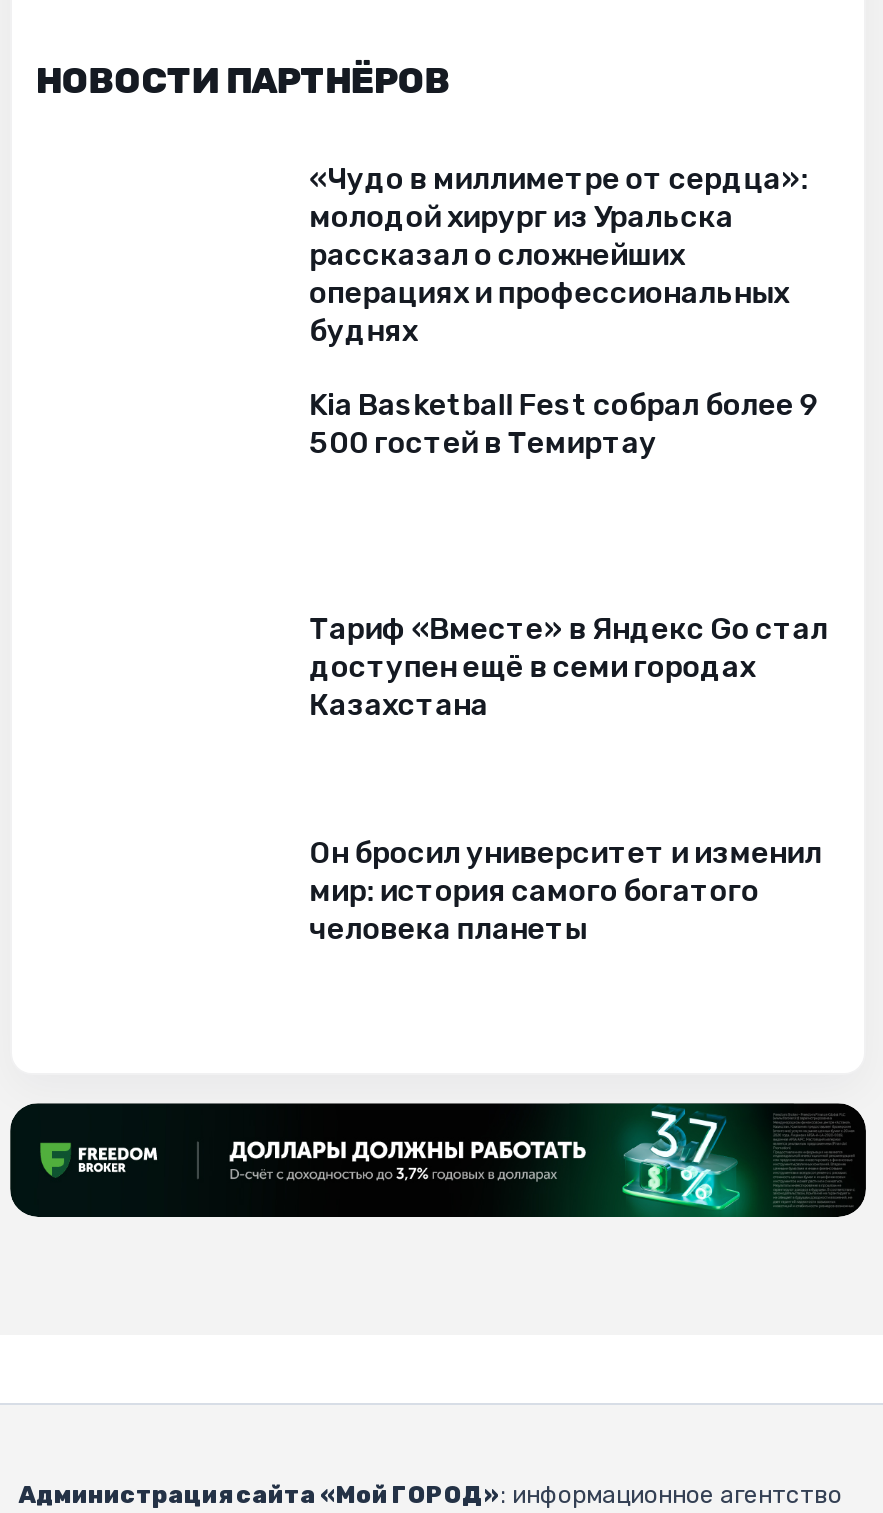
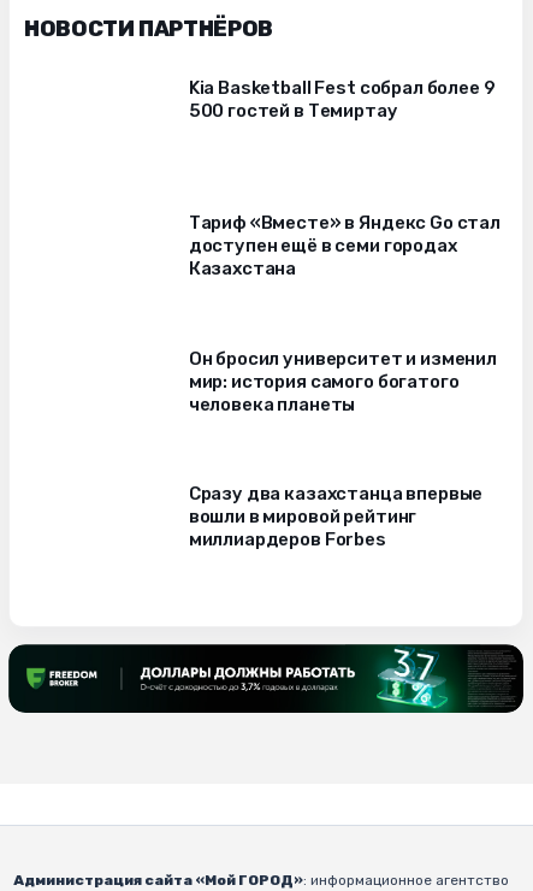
- «Чудо в миллиметре от сердца»:
- молодой хирург из Уральска
- рассказал о сложнейших
- операциях и профессиональных
- буднях

moved up: Kia Basketball Fest собрал более 9 | 500 гостей в Темиртау | Тариф «Вместе» в Яндекс Go стал | доступен ещё в семи городах | Казахстана | Он бросил университет и изменил | мир: история самого богатого | человека планеты

+ Сразу два казахстанца впервые
+ вошли в мировой рейтинг
+ миллиардеров Forbes
